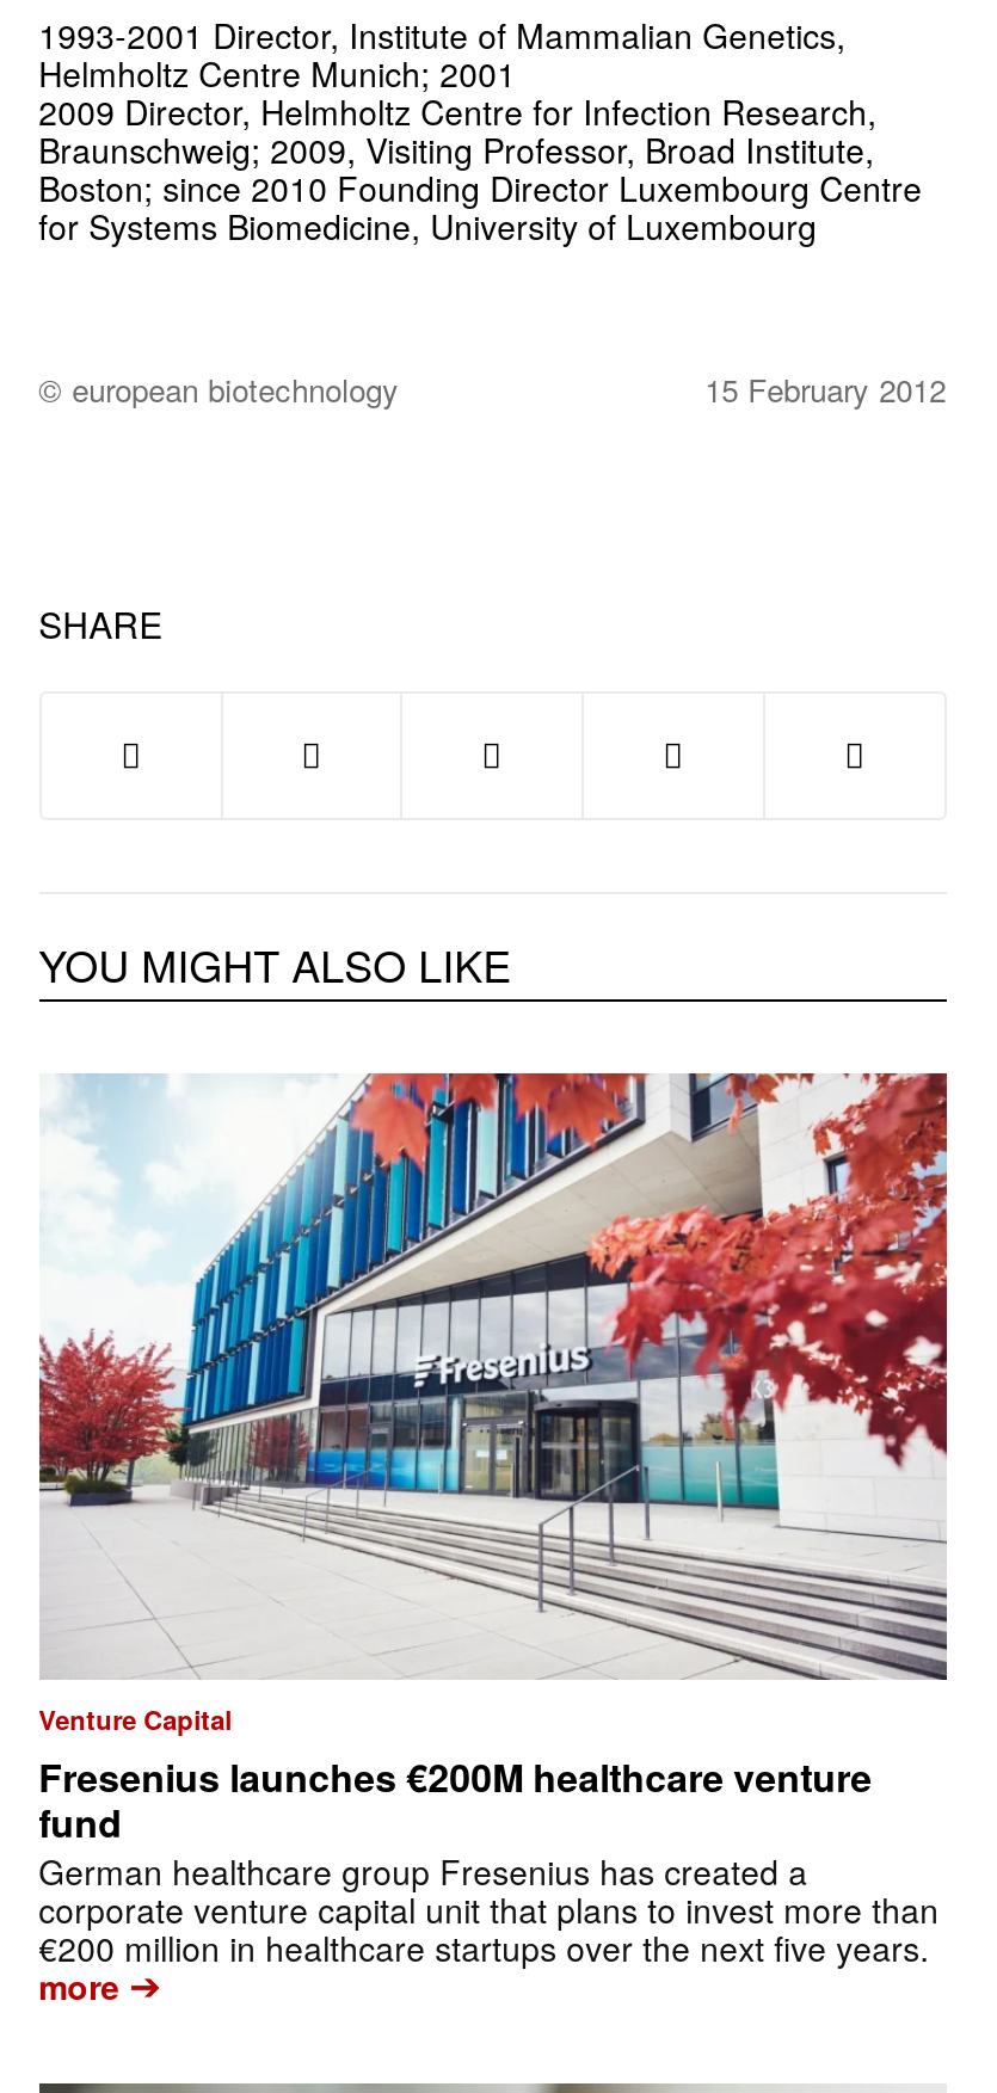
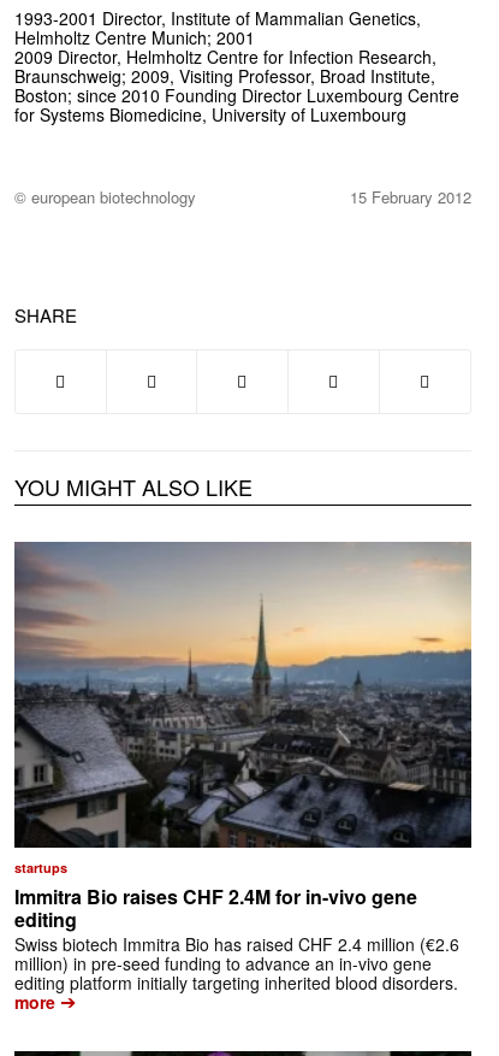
- [image]
- Venture Capital
- Fresenius launches €200M healthcare venture
- fund
- German healthcare group Fresenius has created a
- corporate venture capital unit that plans to invest more than
- €200 million in healthcare startups over the next five years.
+ [image]
+ startups
+ Immitra Bio raises CHF 2.4M for in-vivo gene
+ editing
+ Swiss biotech Immitra Bio has raised CHF 2.4 million (€2.6
+ million) in pre-seed funding to advance an in-vivo gene
+ editing platform initially targeting inherited blood disorders.
